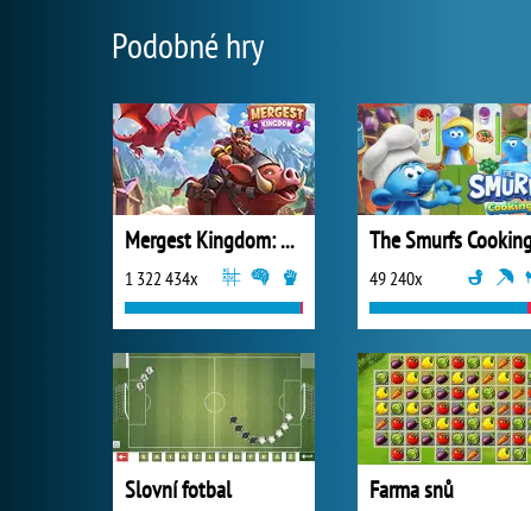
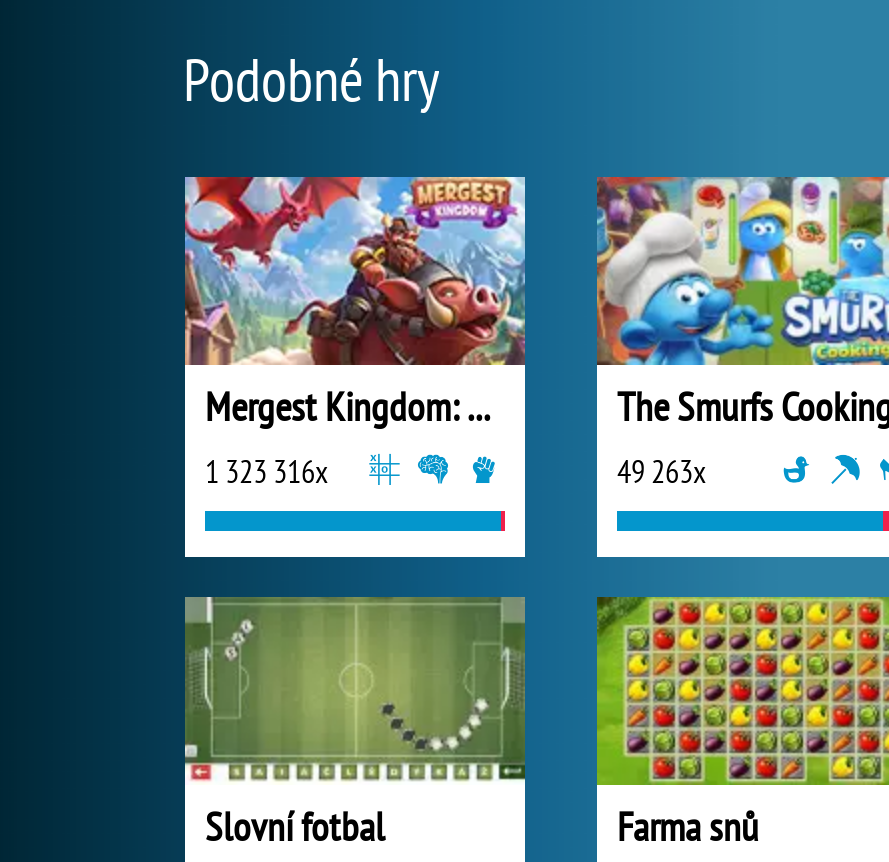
- 1 322 434x
+ 1 323 316x

- 49 240x
+ 49 263x
